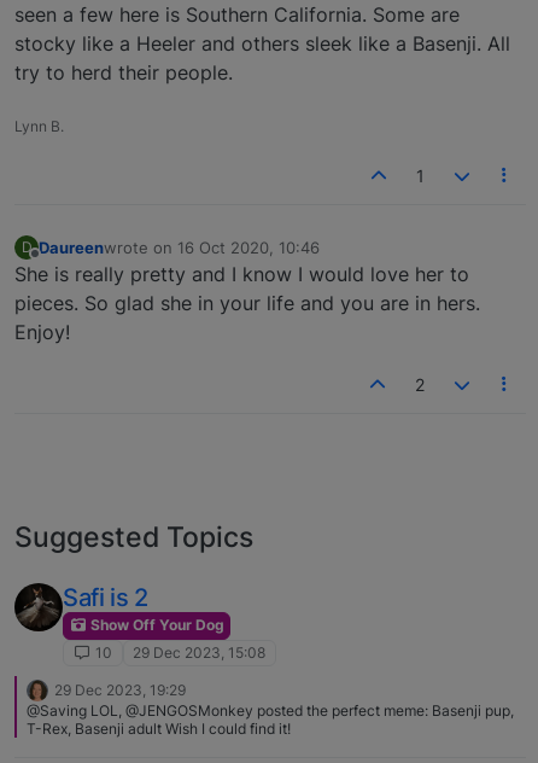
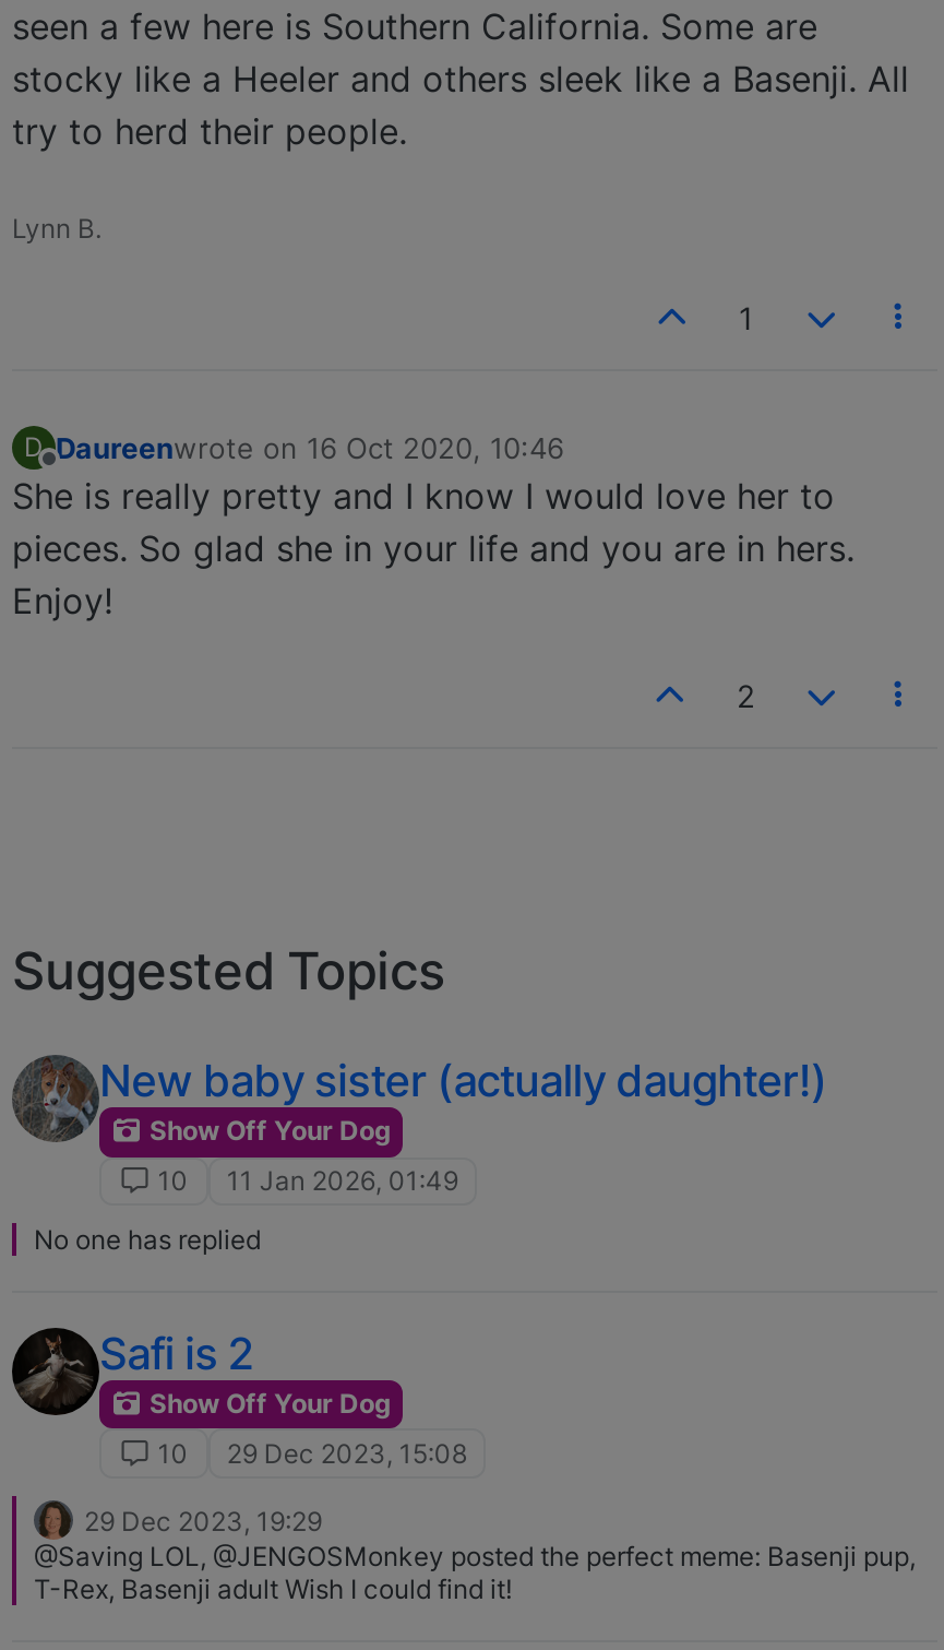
+ [image]
+ New baby sister (actually daughter!)
+ Show Off Your Dog
+ 10
+ 11 Jan 2026, 01:49
+ No one has replied
